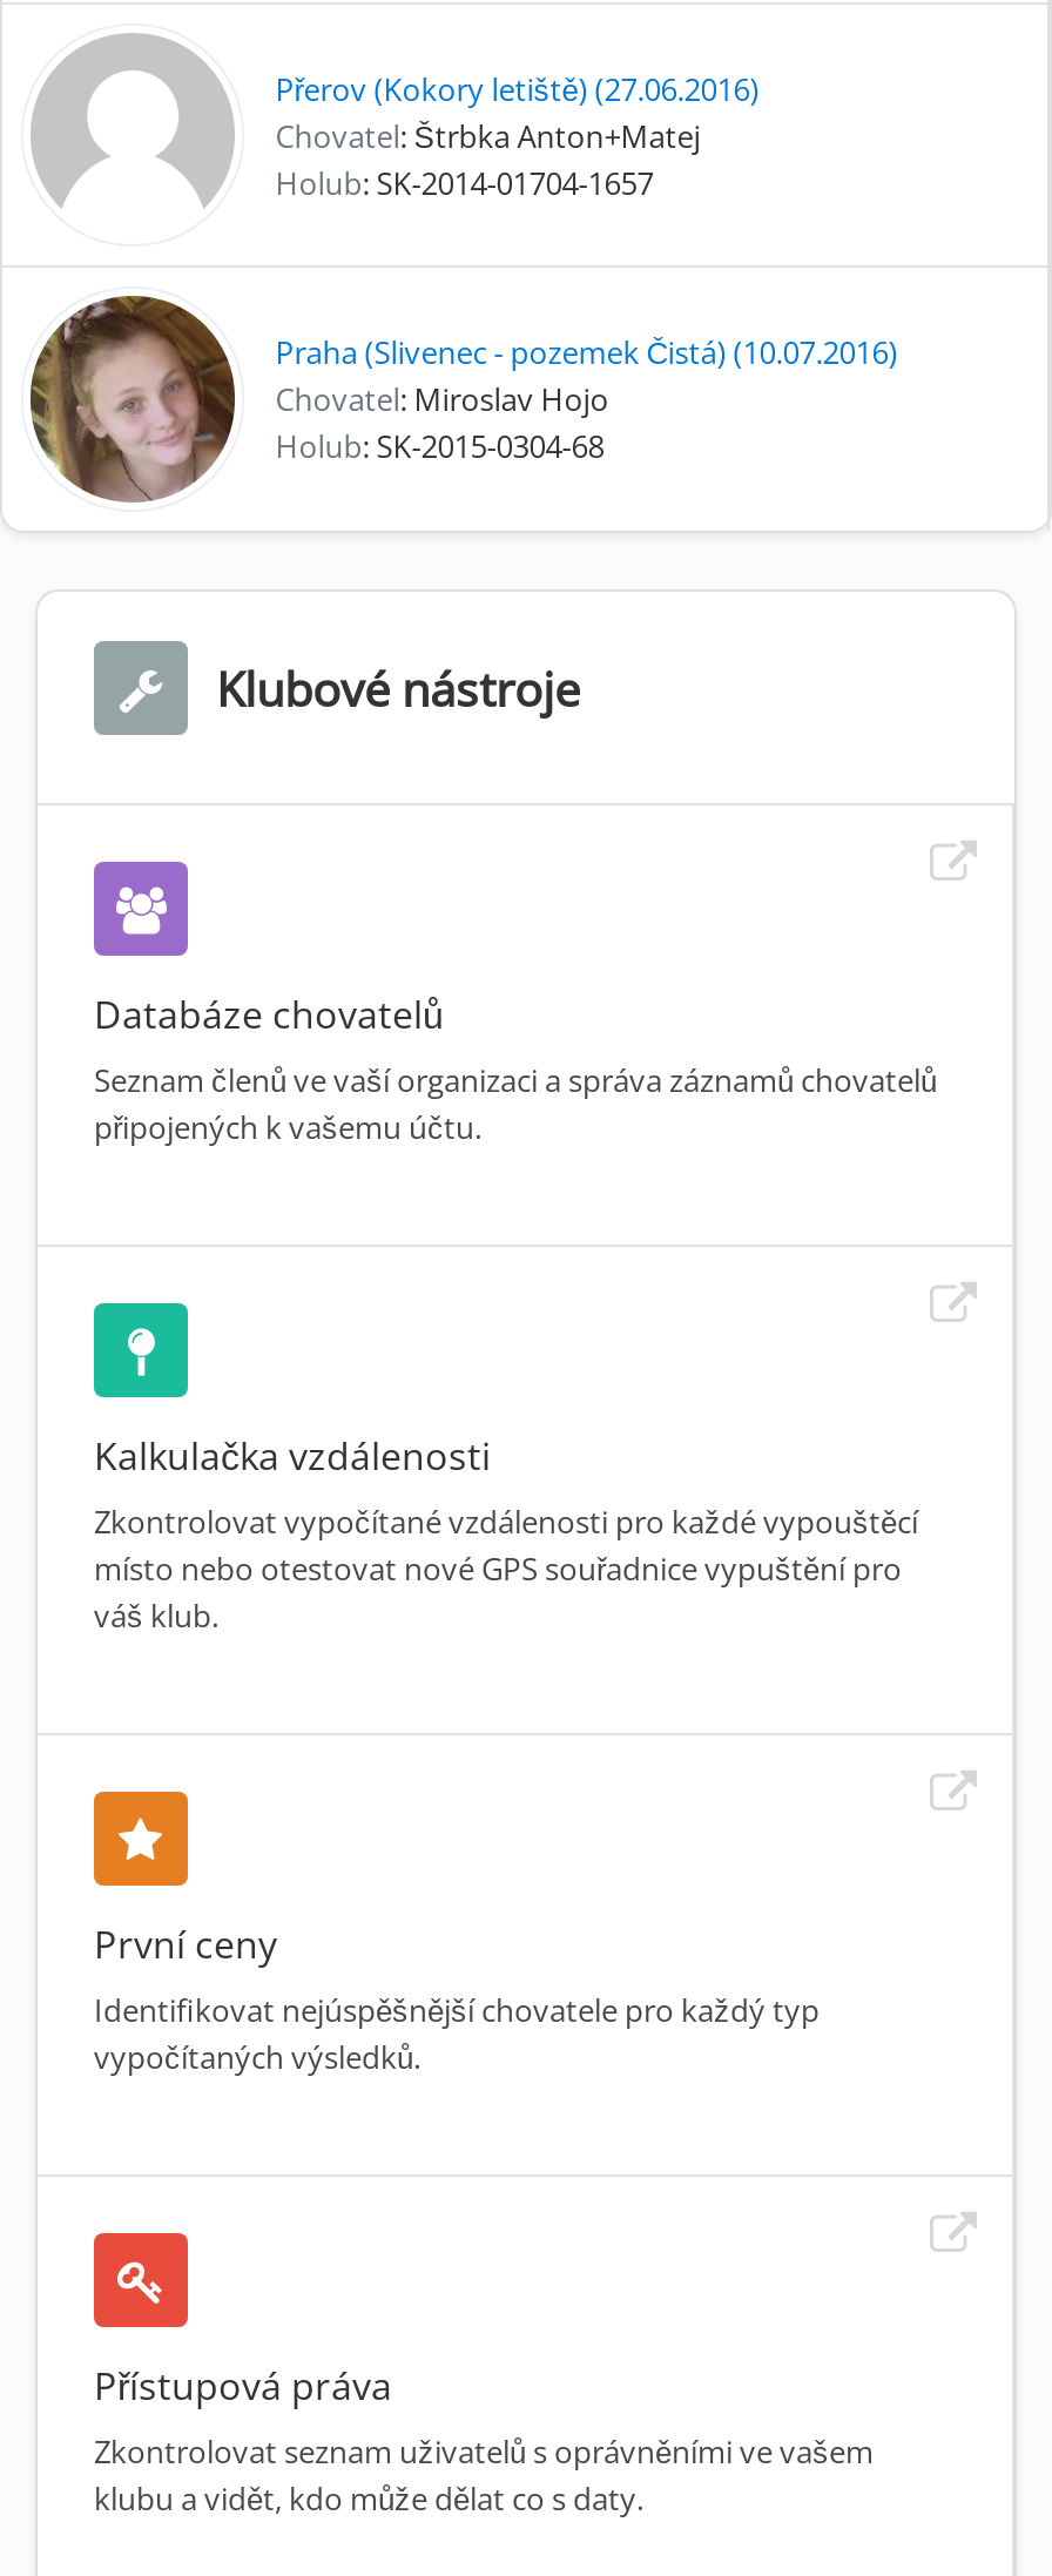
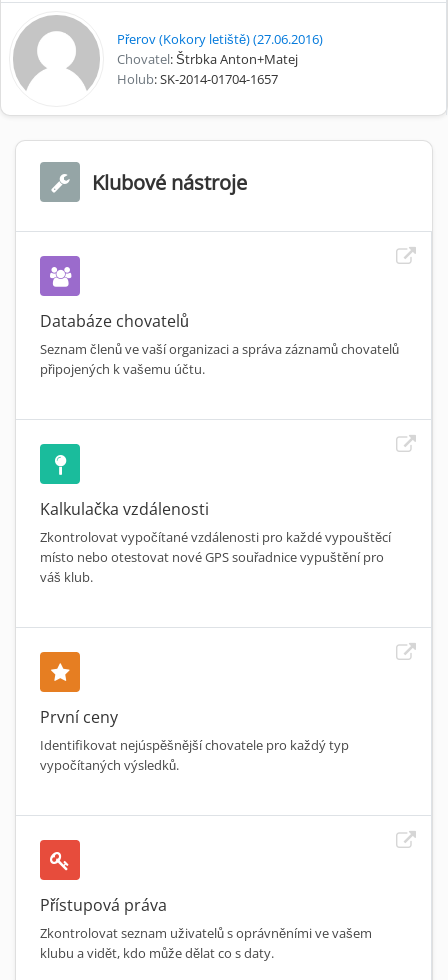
- [image]
- Praha (Slivenec - pozemek Čistá) (10.07.2016)
- Chovatel: Miroslav Hojo
- Holub: SK-2015-0304-68
